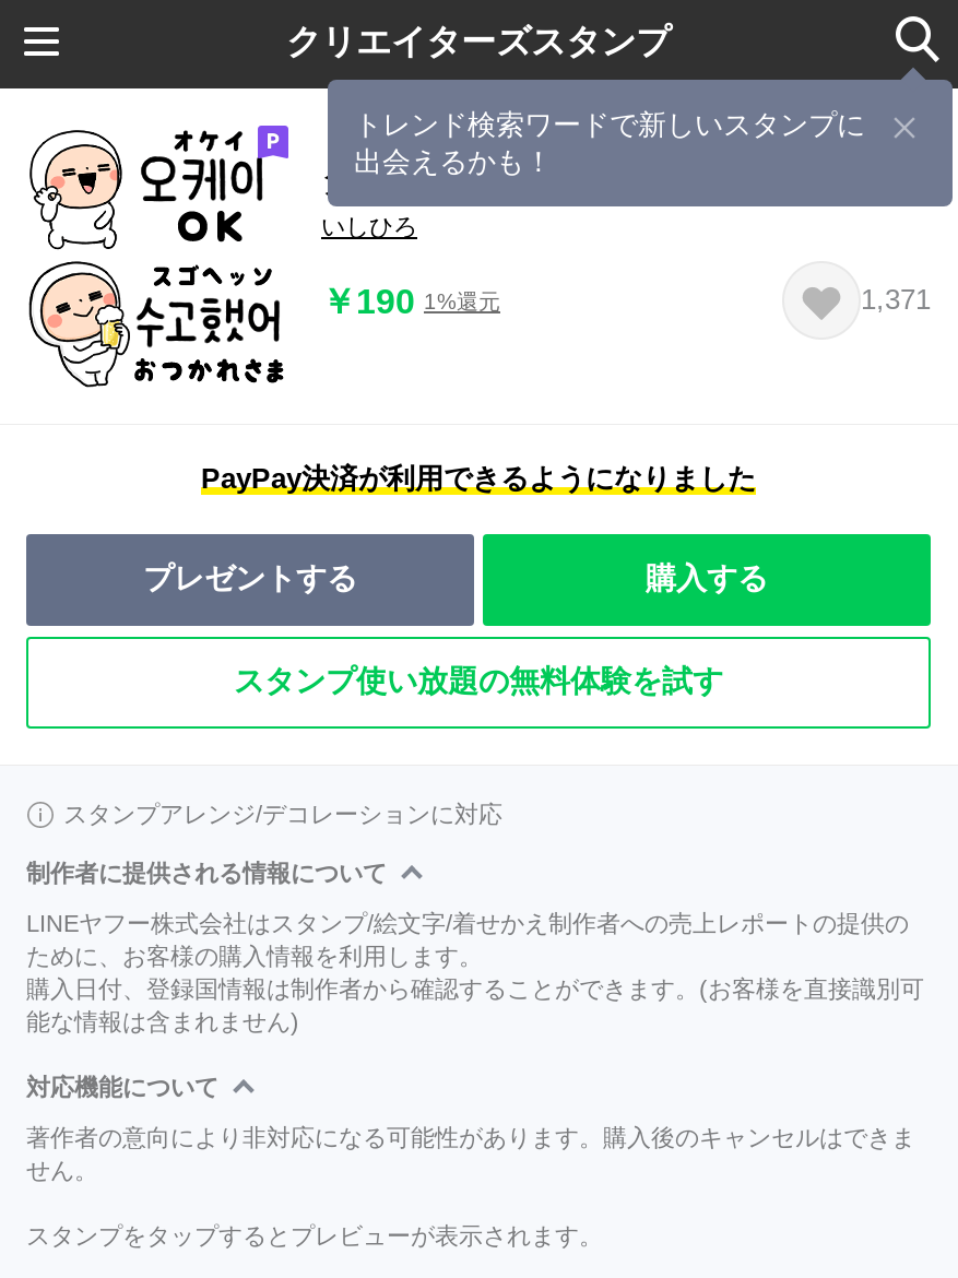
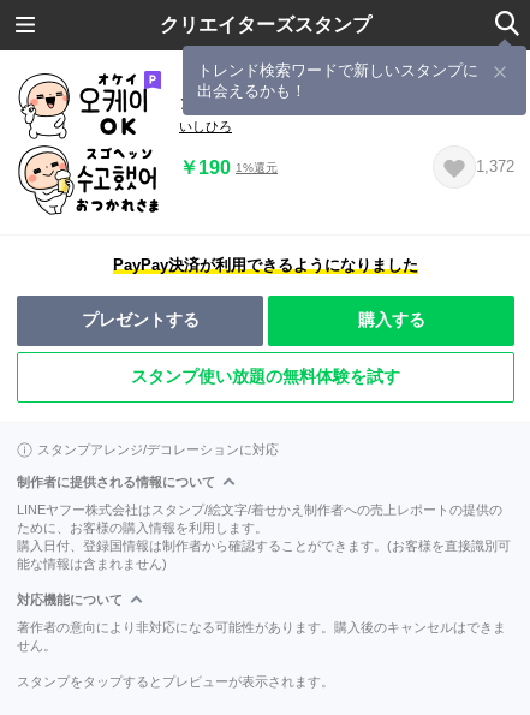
- 1,371
+ 1,372
